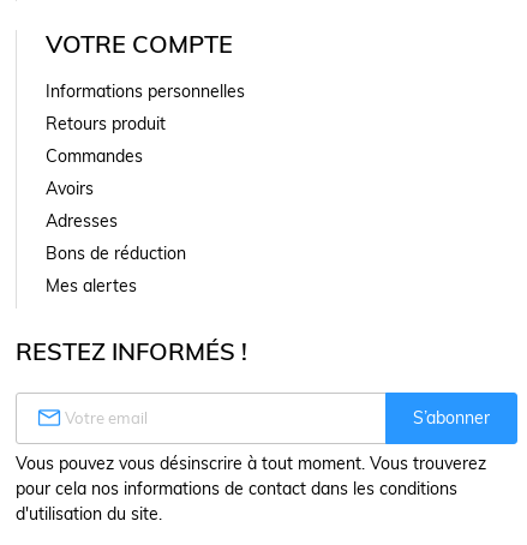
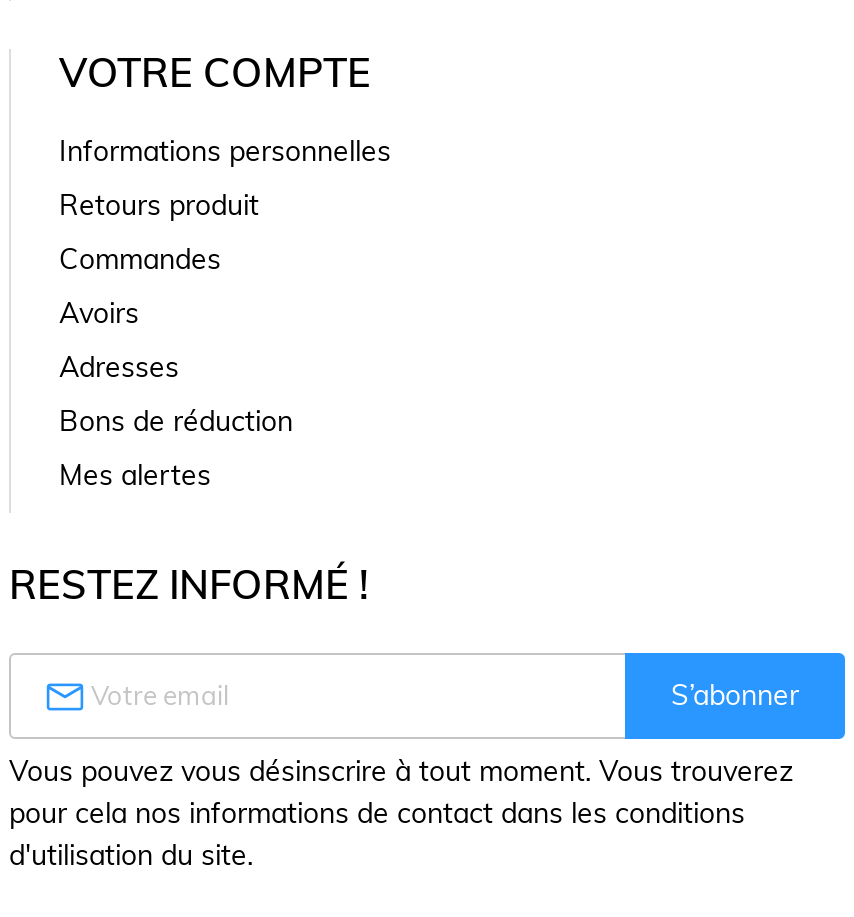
- RESTEZ INFORMÉS !
+ RESTEZ INFORMÉ !
